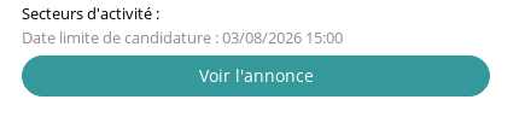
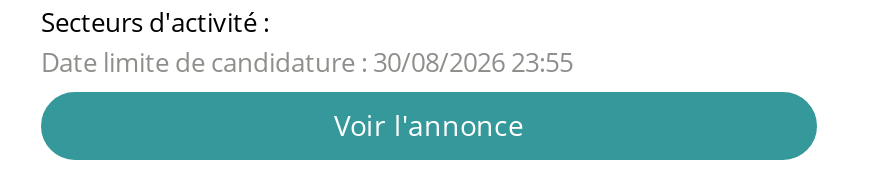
- Date limite de candidature : 03/08/2026 15:00
+ Date limite de candidature : 30/08/2026 23:55
